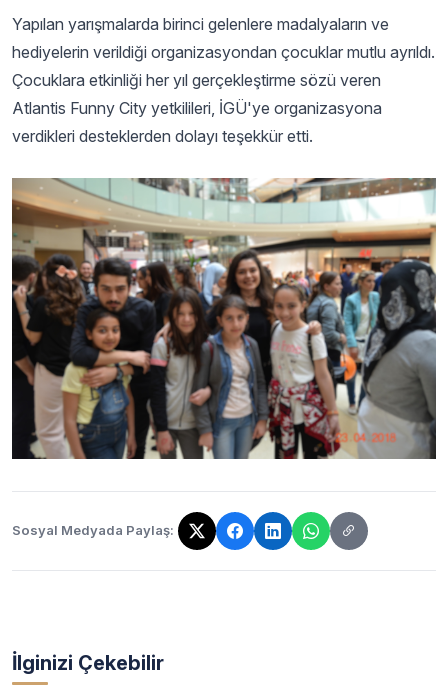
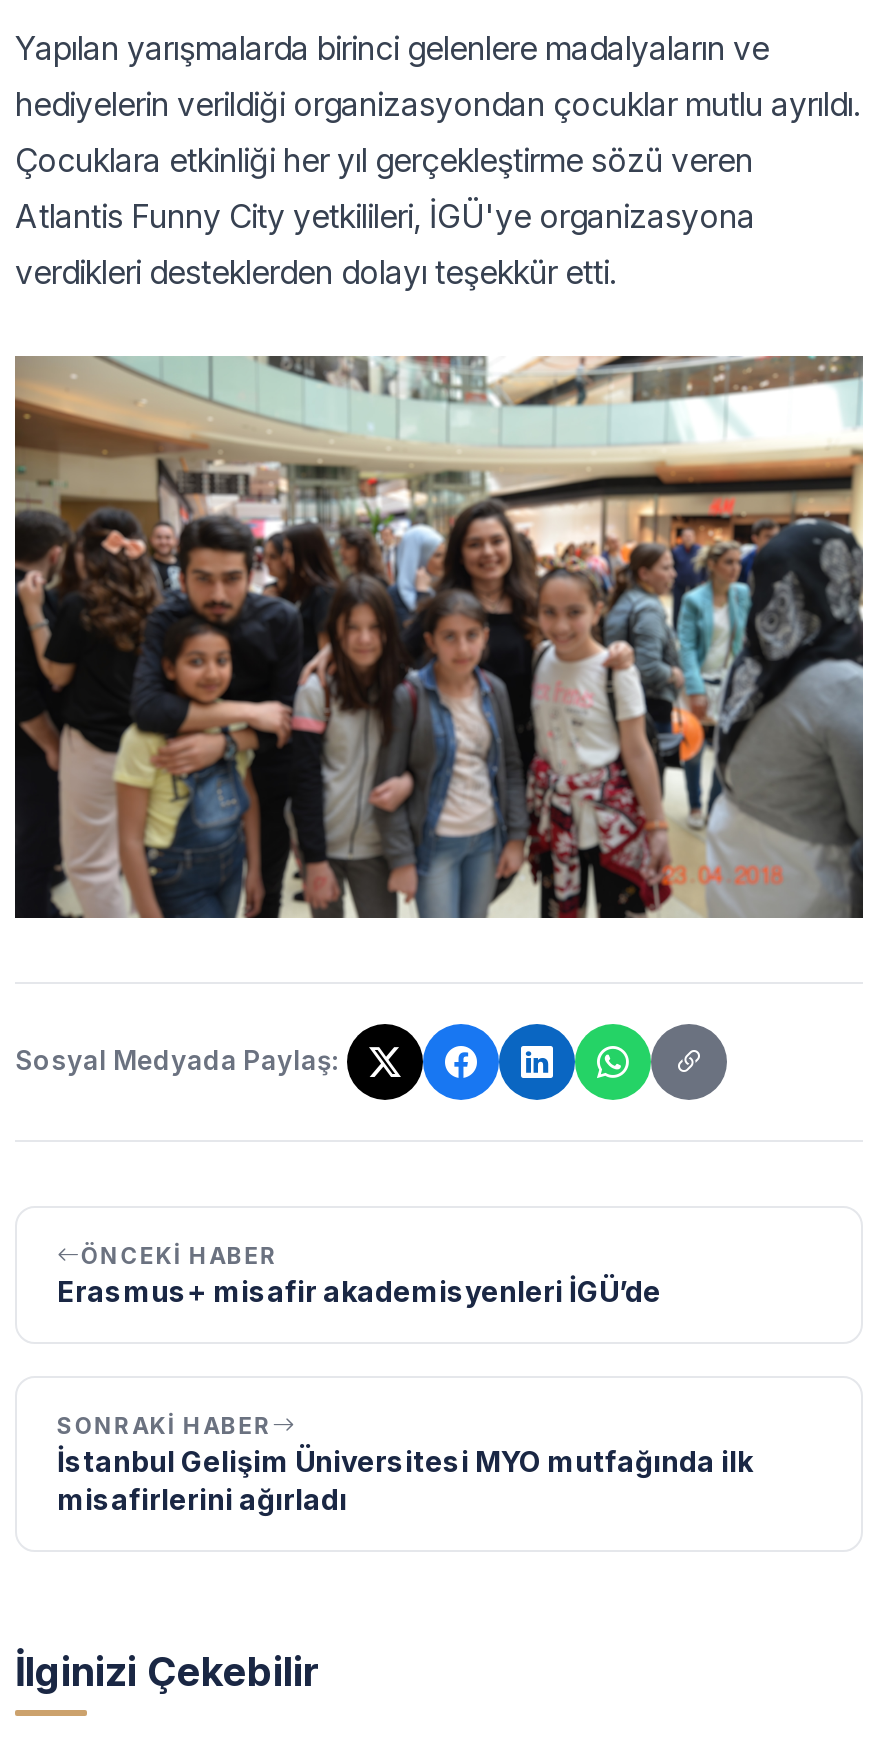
+ ÖNCEKI HABER
+ Erasmus+ misafir akademisyenleri İGÜ’de

+ SONRAKI HABER
+ İstanbul Gelişim Üniversitesi MYO mutfağında ilk
+ misafirlerini ağırladı
